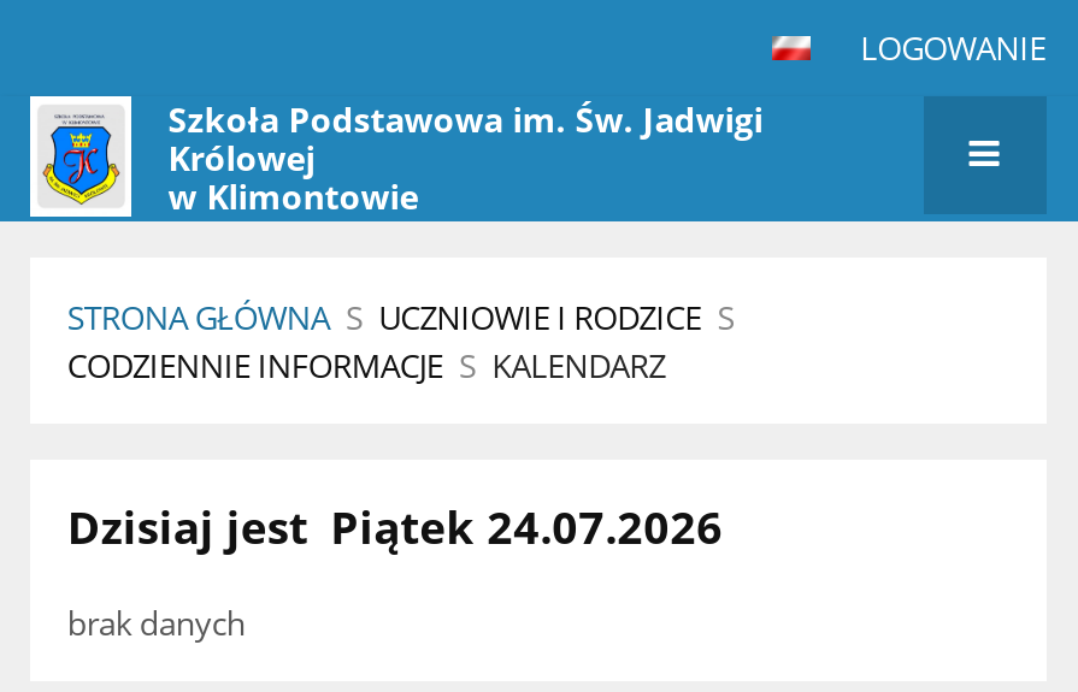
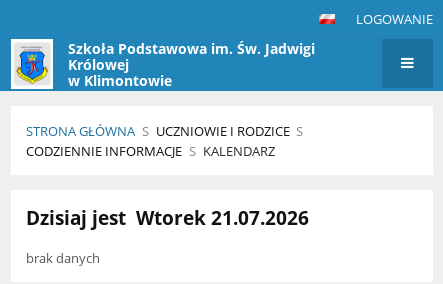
- Dzisiaj jest Piątek 24.07.2026
+ Dzisiaj jest Wtorek 21.07.2026
